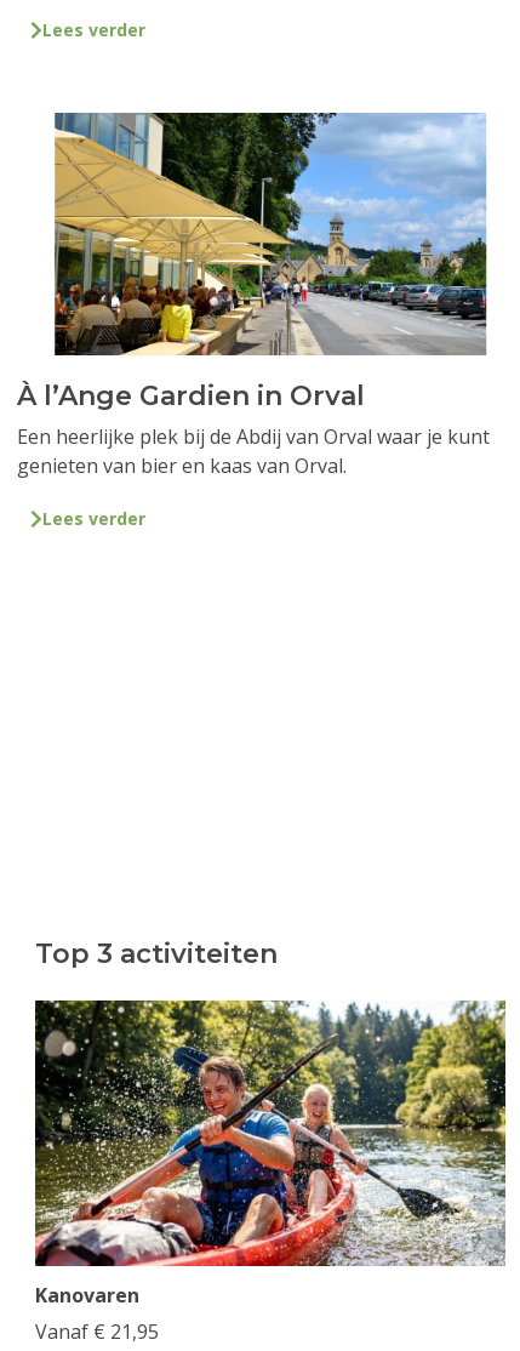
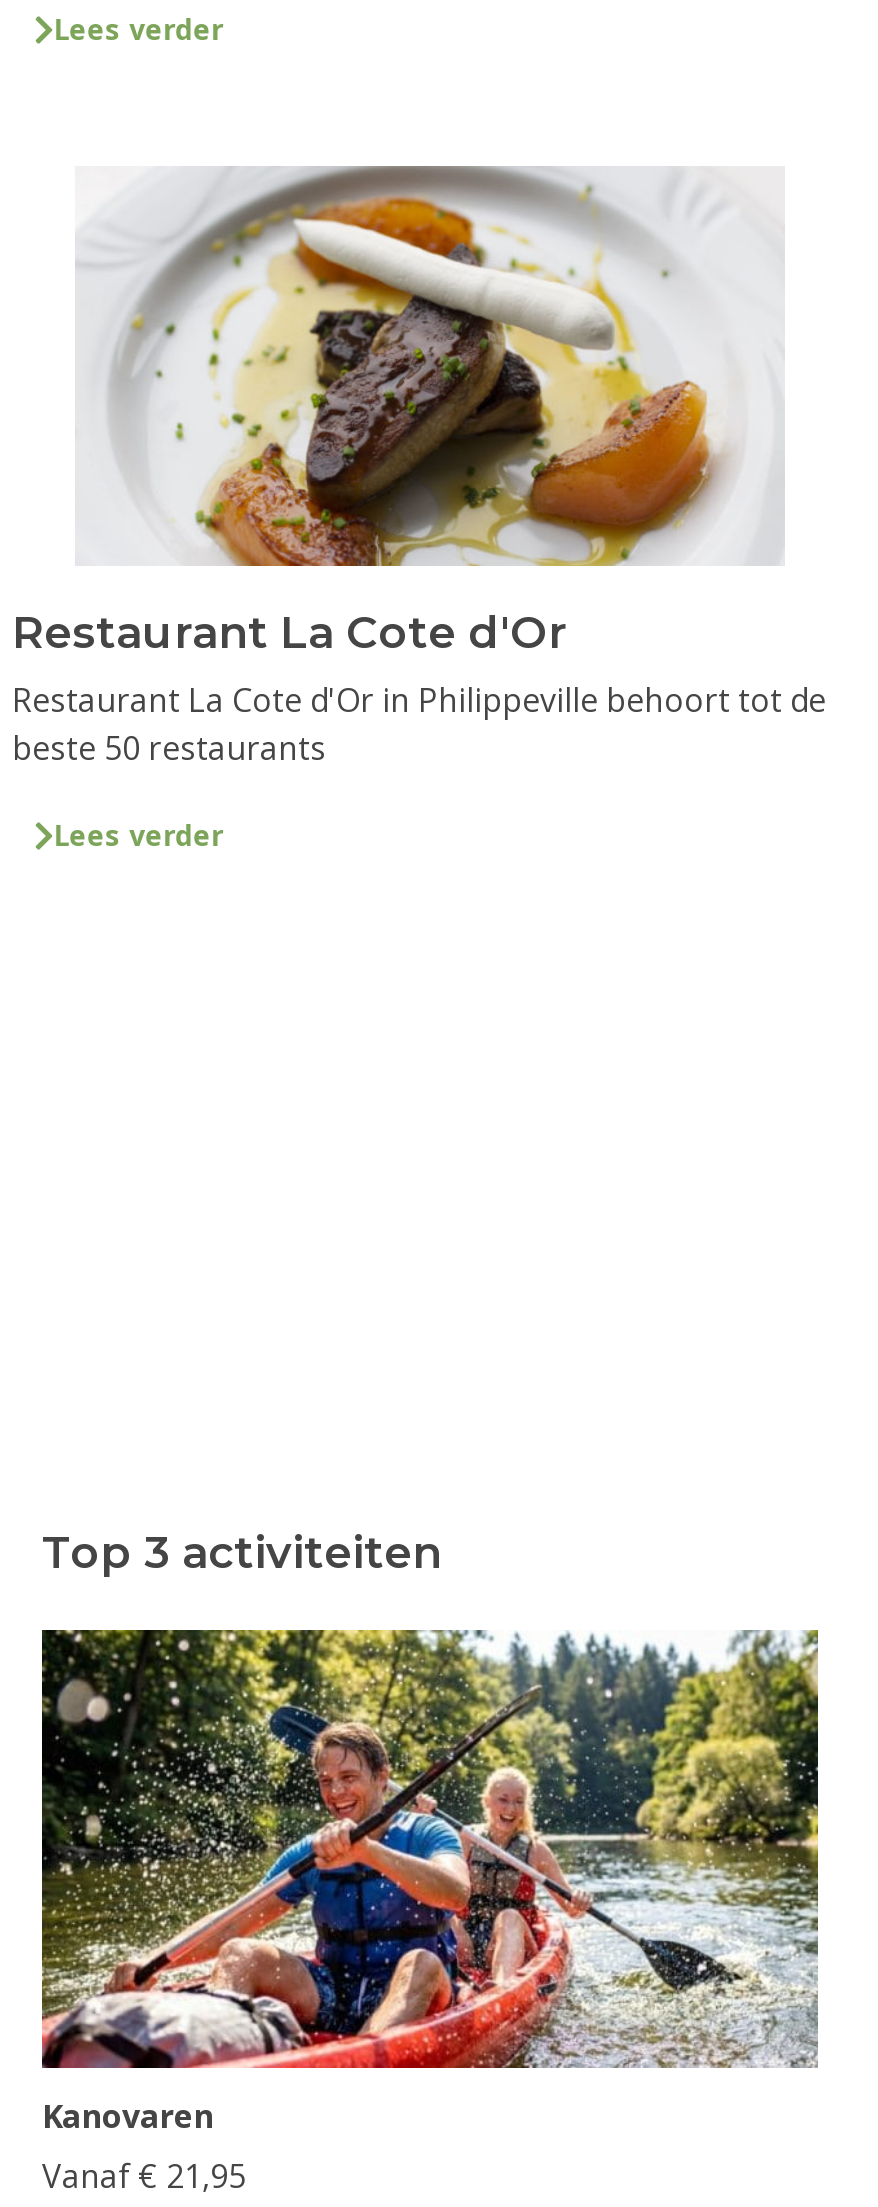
- [image]
- À l’Ange Gardien in Orval
- Een heerlijke plek bij de Abdij van Orval waar je kunt
- genieten van bier en kaas van Orval.
+ [image]
+ Restaurant La Cote d'Or
+ Restaurant La Cote d'Or in Philippeville behoort tot de
+ beste 50 restaurants
